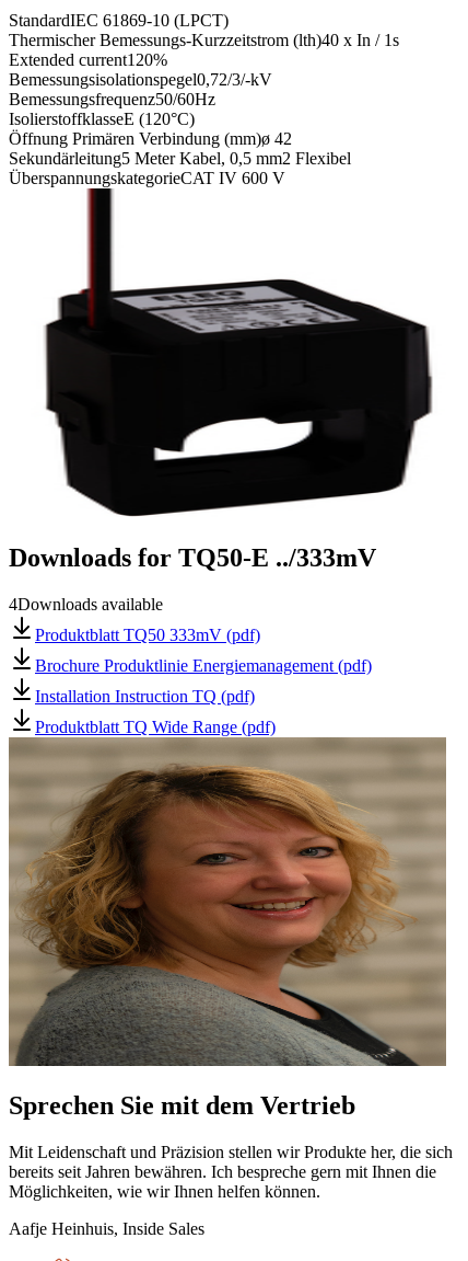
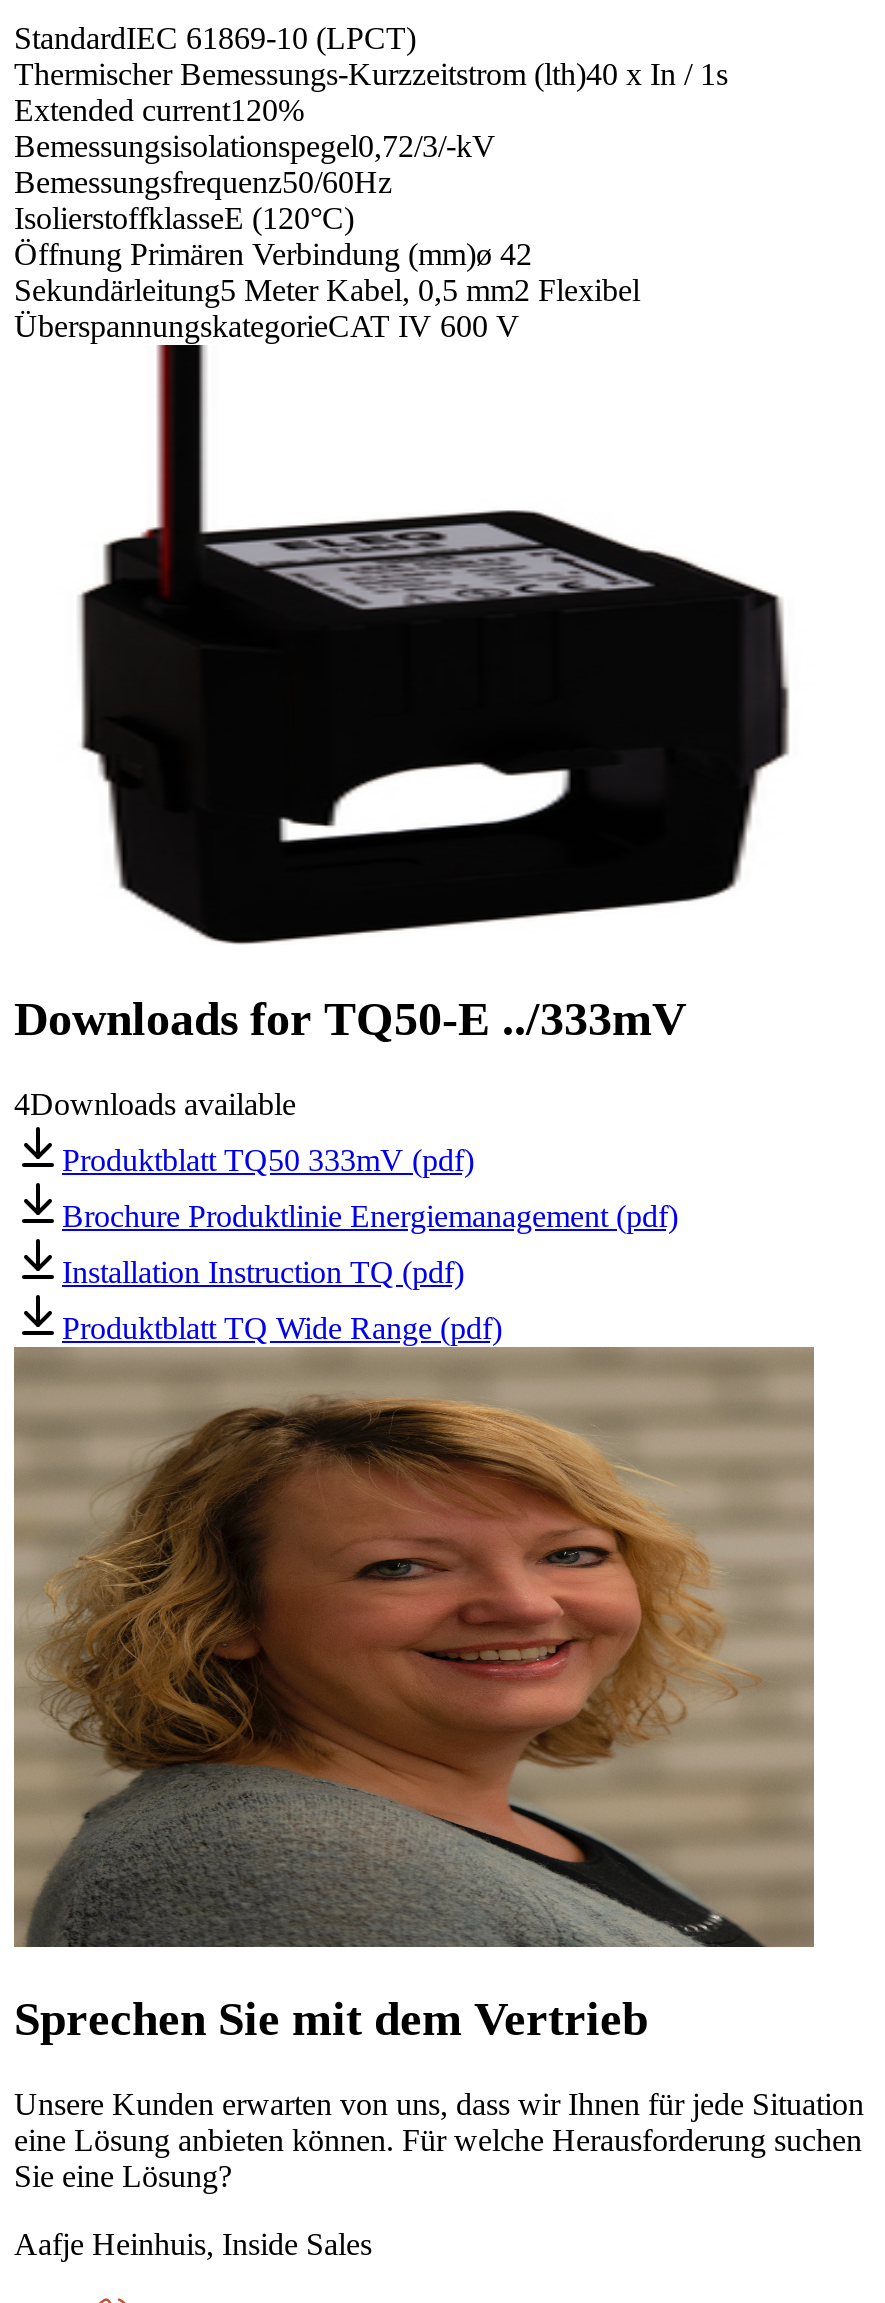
- Mit Leidenschaft und Präzision stellen wir Produkte her, die sich
- bereits seit Jahren bewähren. Ich bespreche gern mit Ihnen die
- Möglichkeiten, wie wir Ihnen helfen können.
+ Unsere Kunden erwarten von uns, dass wir Ihnen für jede Situation
+ eine Lösung anbieten können. Für welche Herausforderung suchen
+ Sie eine Lösung?
